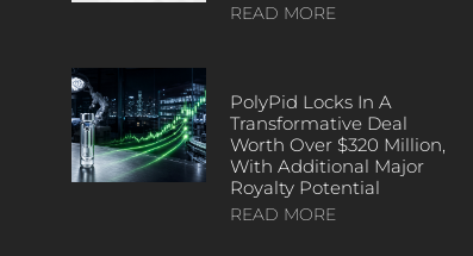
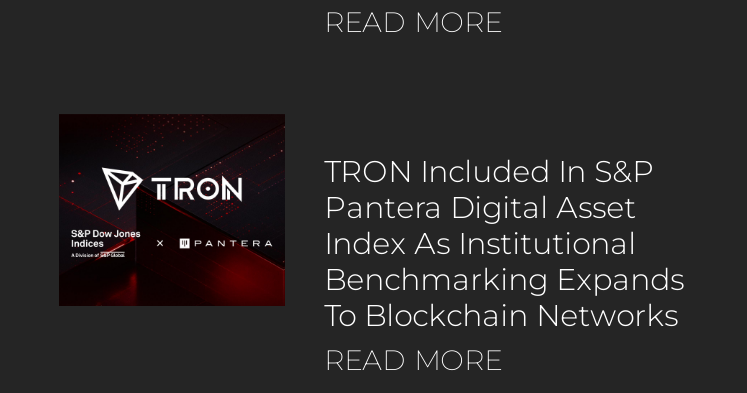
- [image]
- PolyPid Locks In A
- Transformative Deal
- Worth Over $320 Million,
- With Additional Major
- Royalty Potential
+ [image]
+ TRON Included In S&P
+ Pantera Digital Asset
+ Index As Institutional
+ Benchmarking Expands
+ To Blockchain Networks
